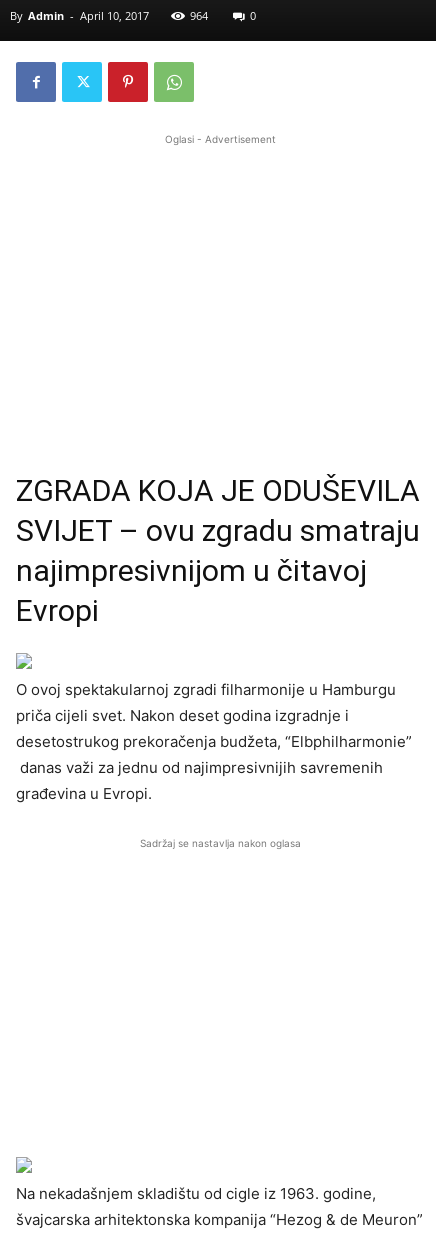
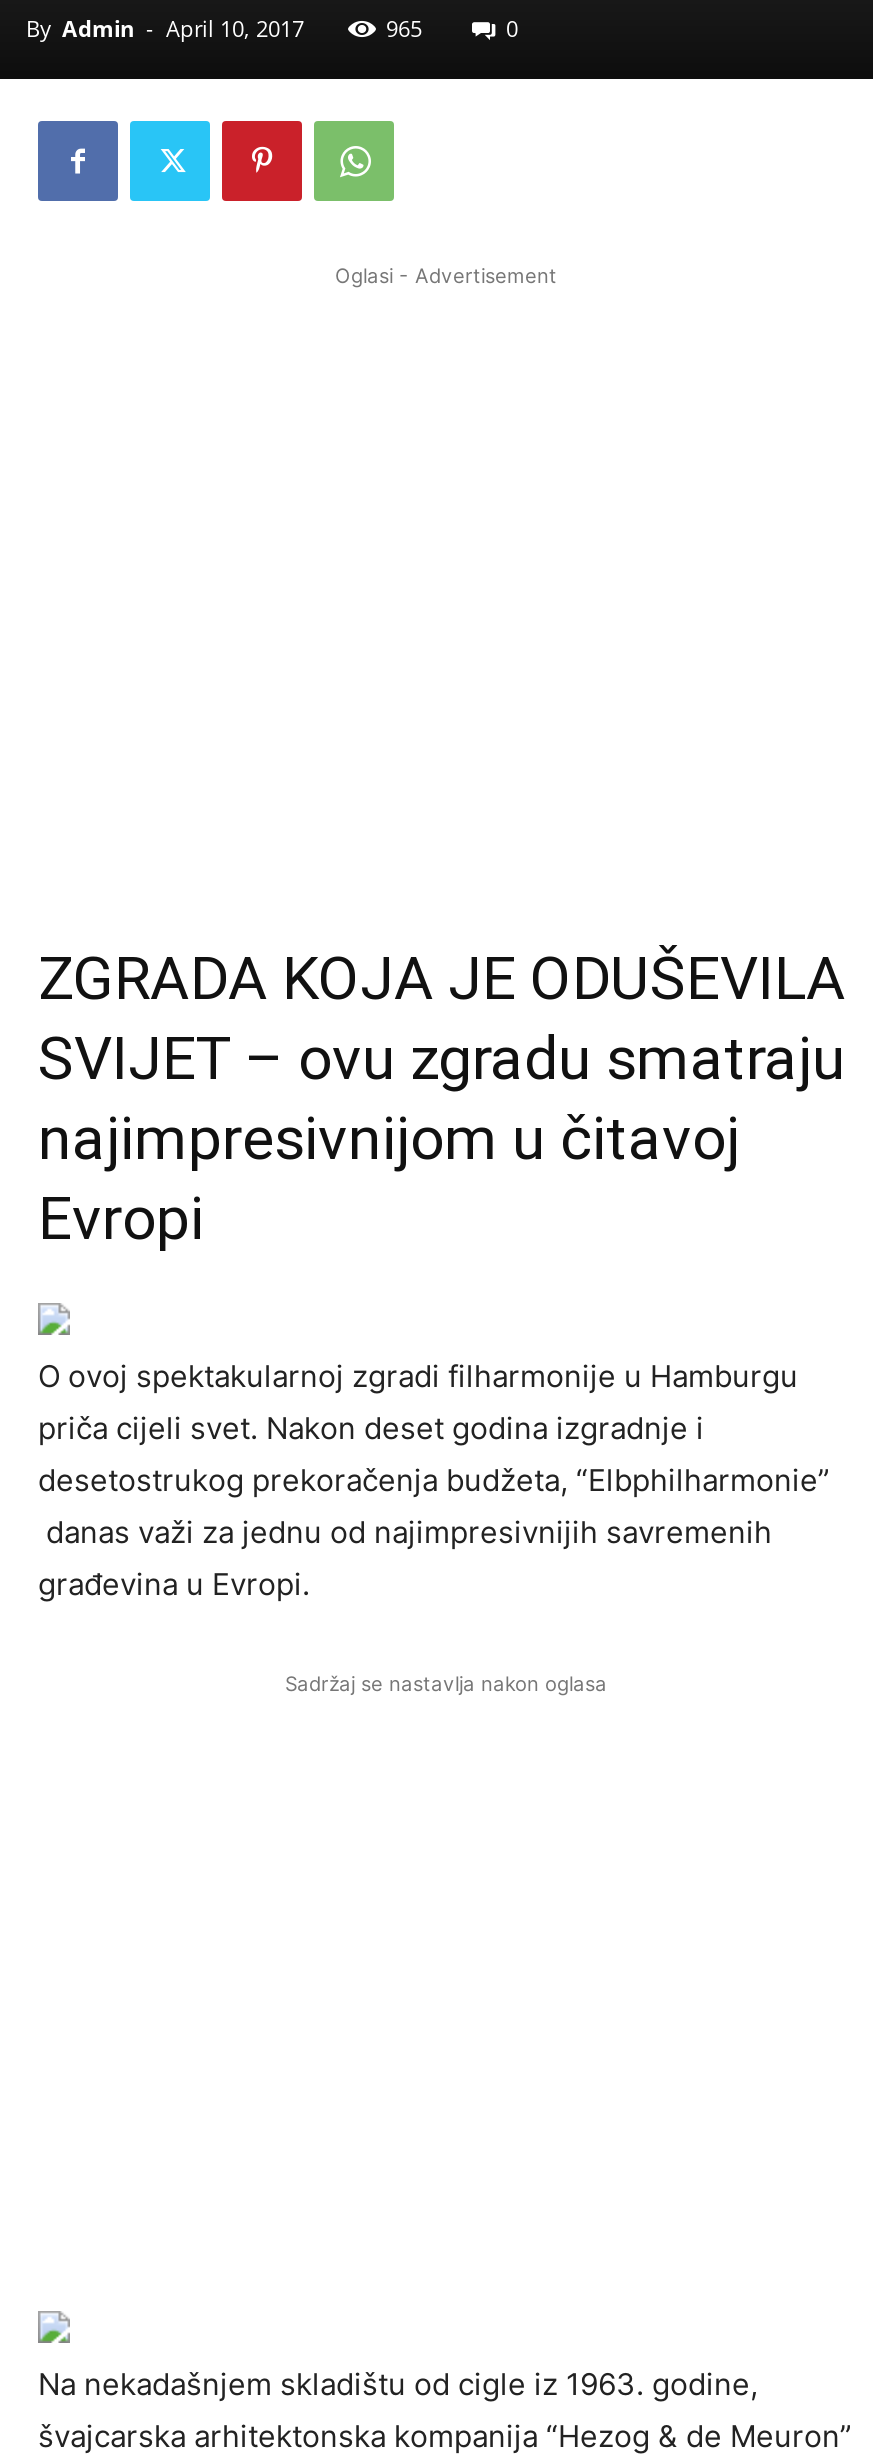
- 964
+ 965
